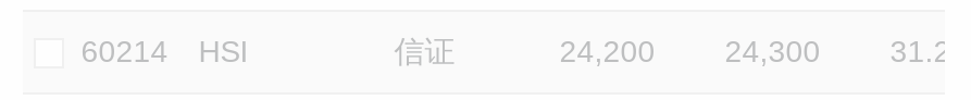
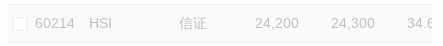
- 24,200 24,300 31.2
+ 24,200 24,300 34.6
